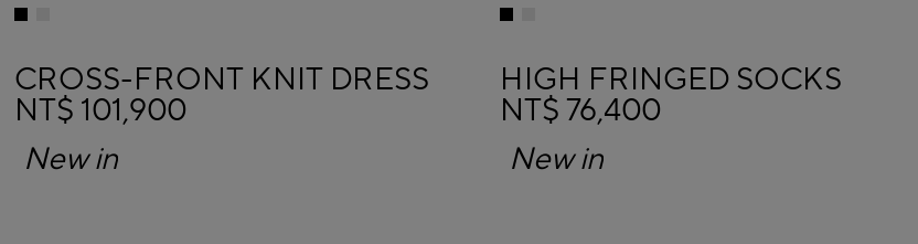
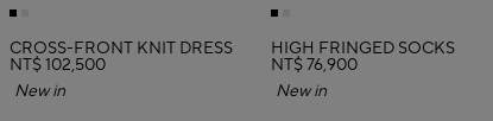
- NT$ 101,900
+ NT$ 102,500

- NT$ 76,400
+ NT$ 76,900
